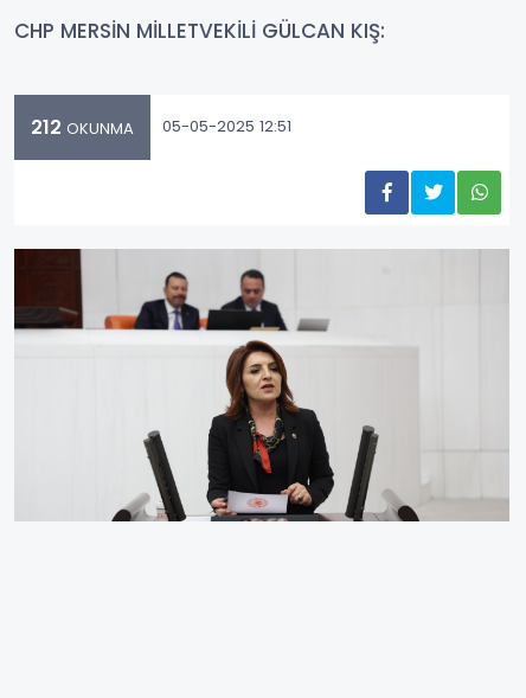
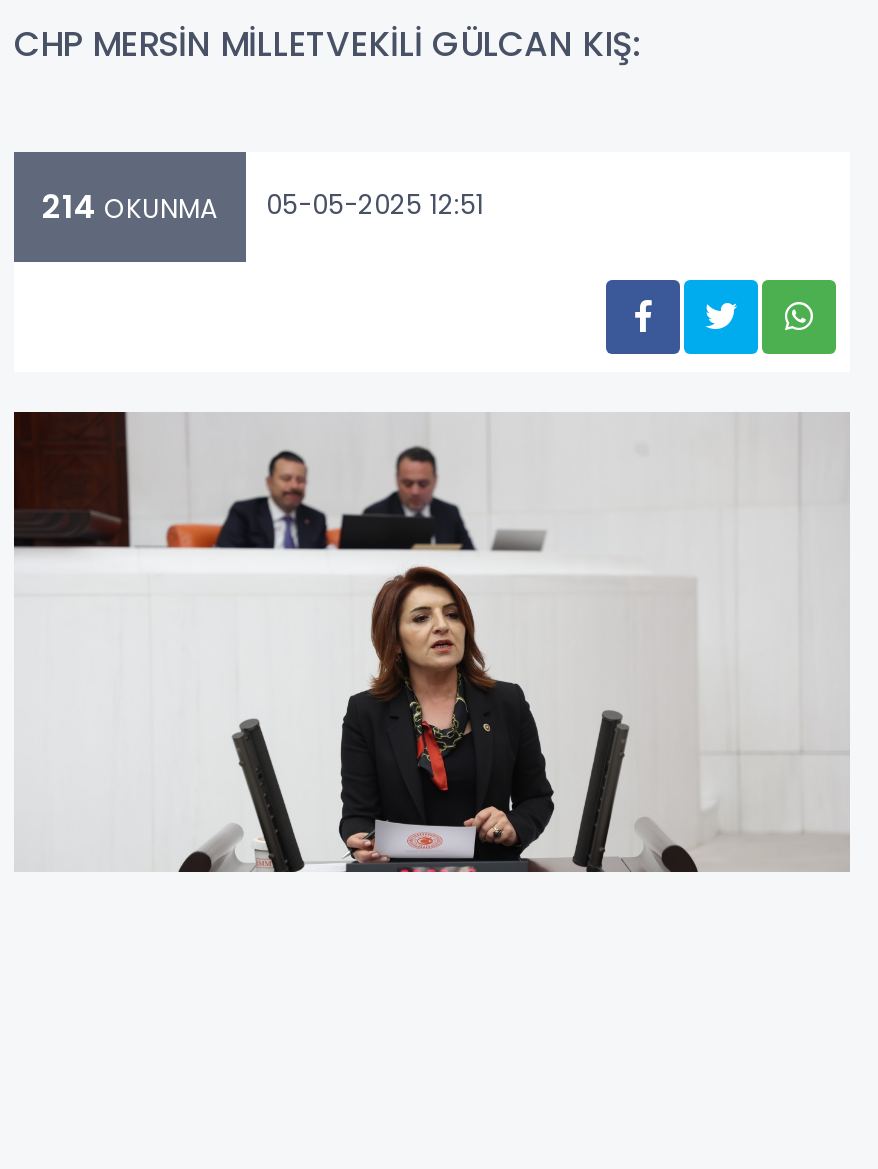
- 212 OKUNMA 05-05-2025 12:51
+ 214 OKUNMA 05-05-2025 12:51
